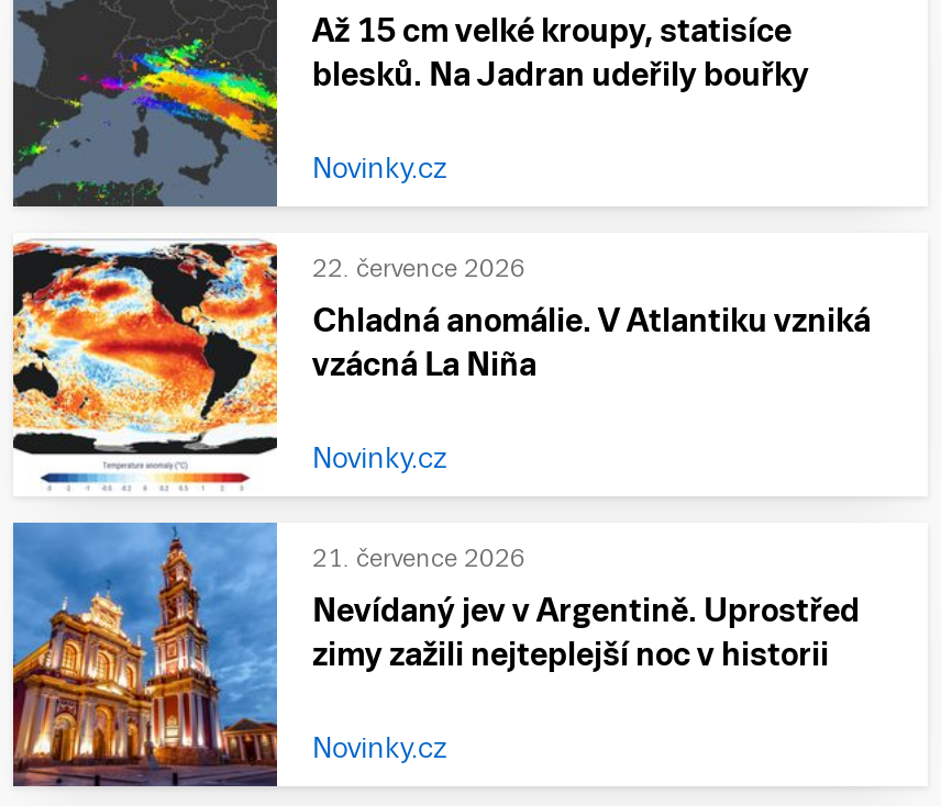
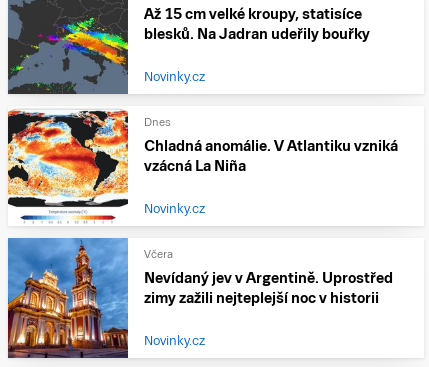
- 22. července 2026
+ Dnes

- 21. července 2026
+ Včera
